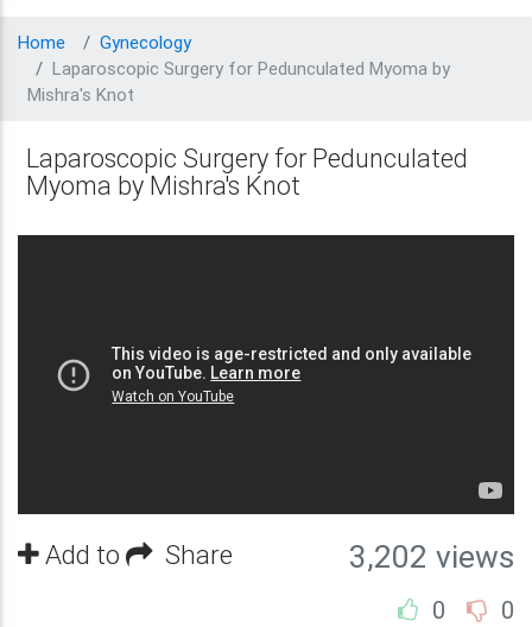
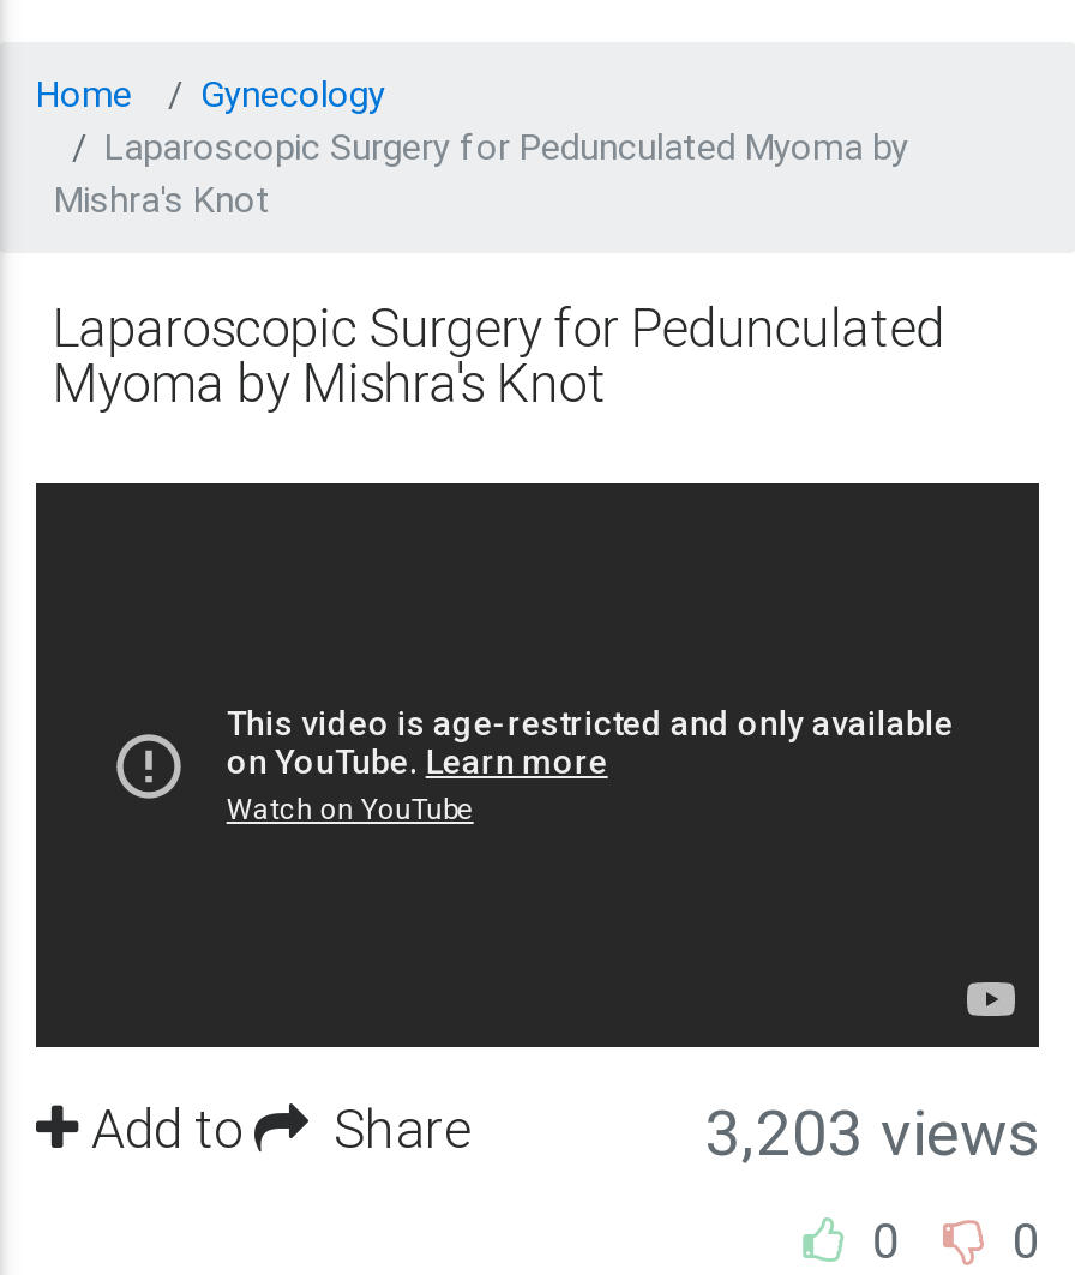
- 3,202 views
+ 3,203 views
